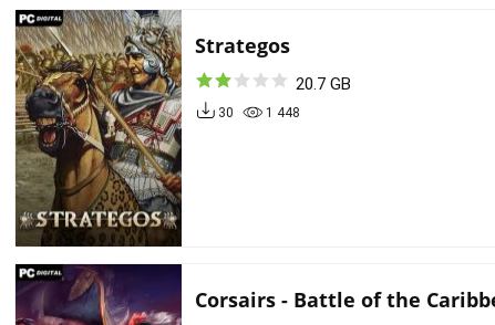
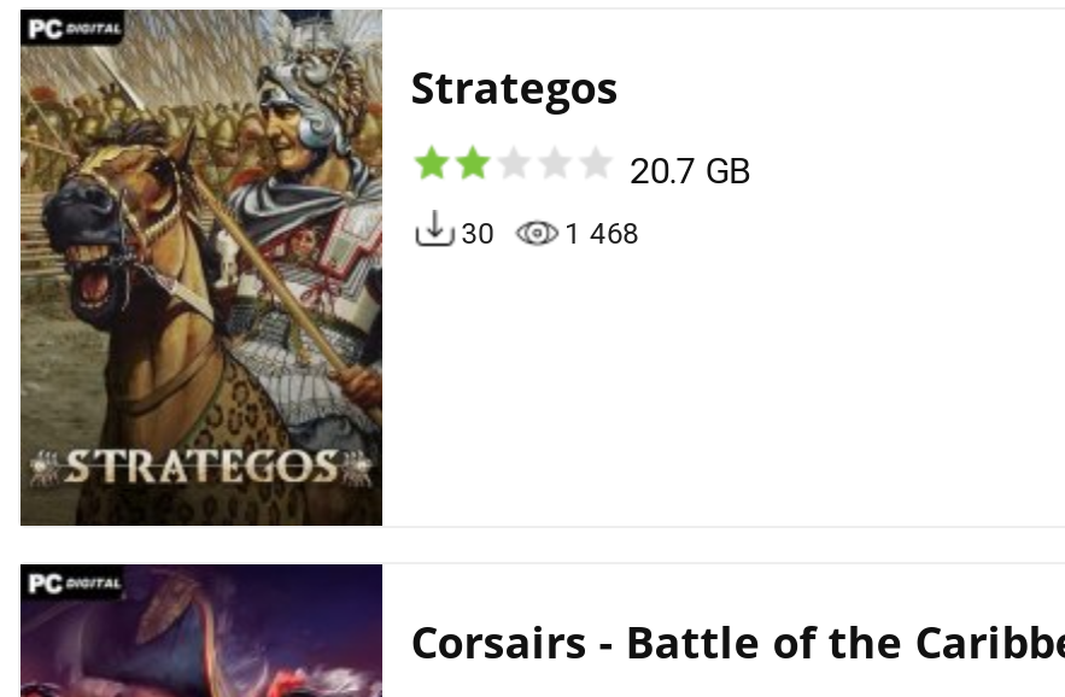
- 1 448
+ 1 468
